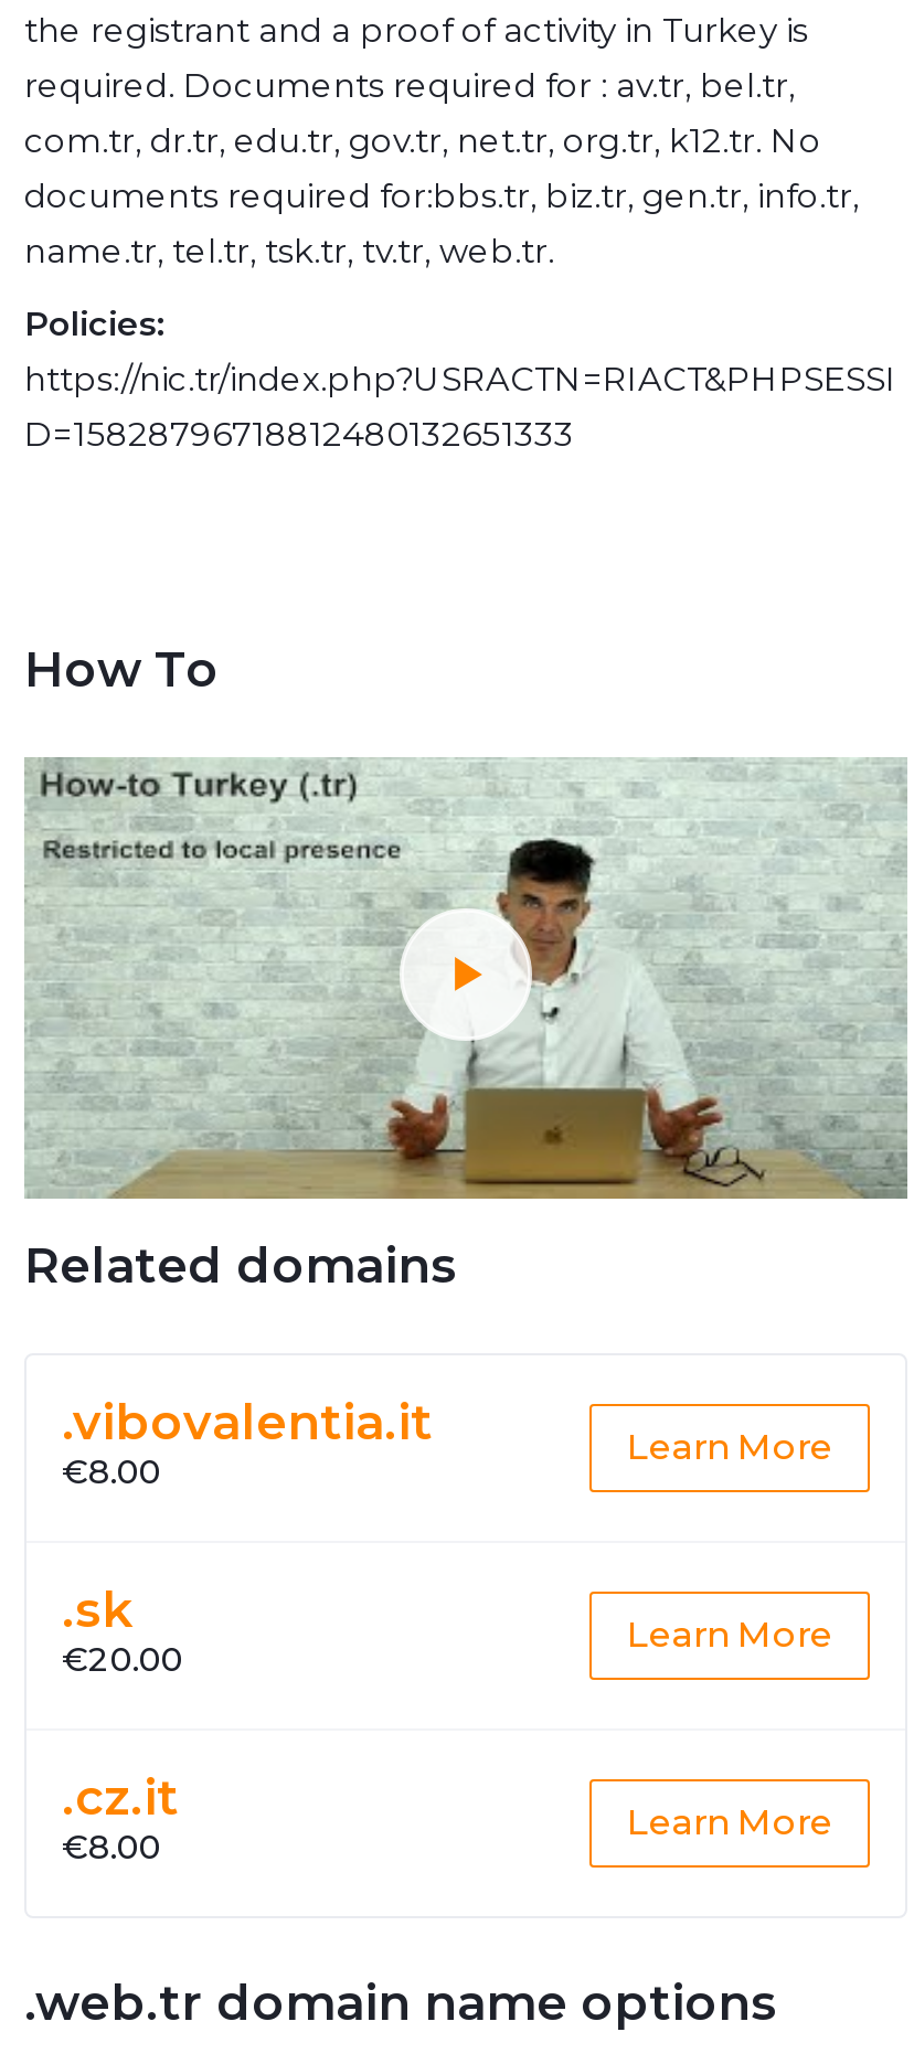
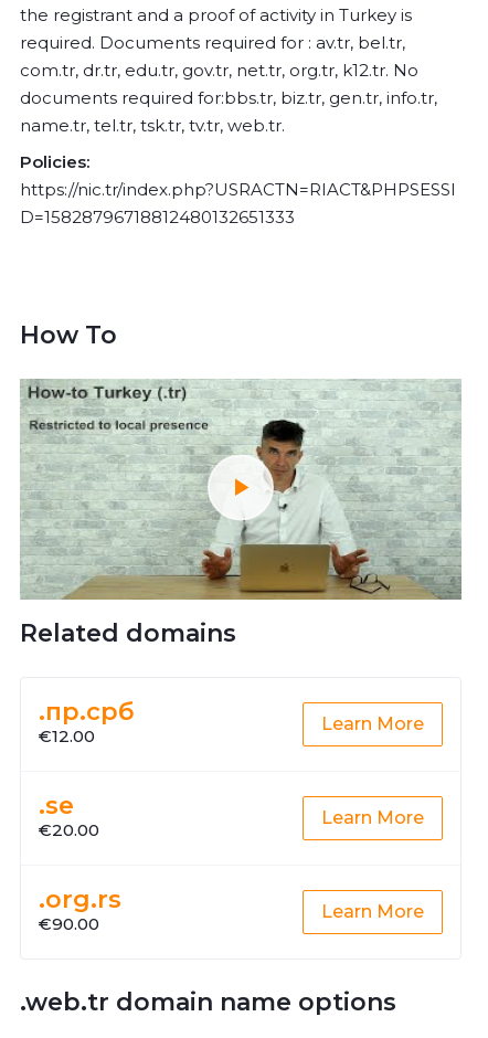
- .vibovalentia.it
- €8.00
+ .пр.срб
+ €12.00

- .sk
+ .se

- .cz.it
- €8.00
+ .org.rs
+ €90.00
